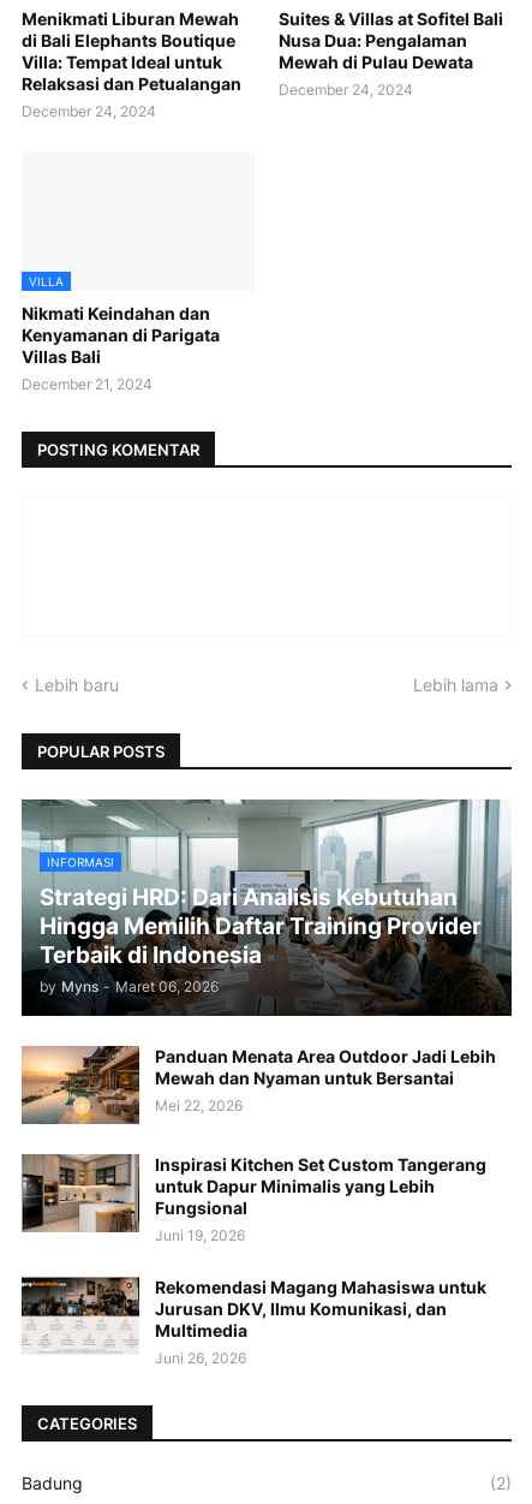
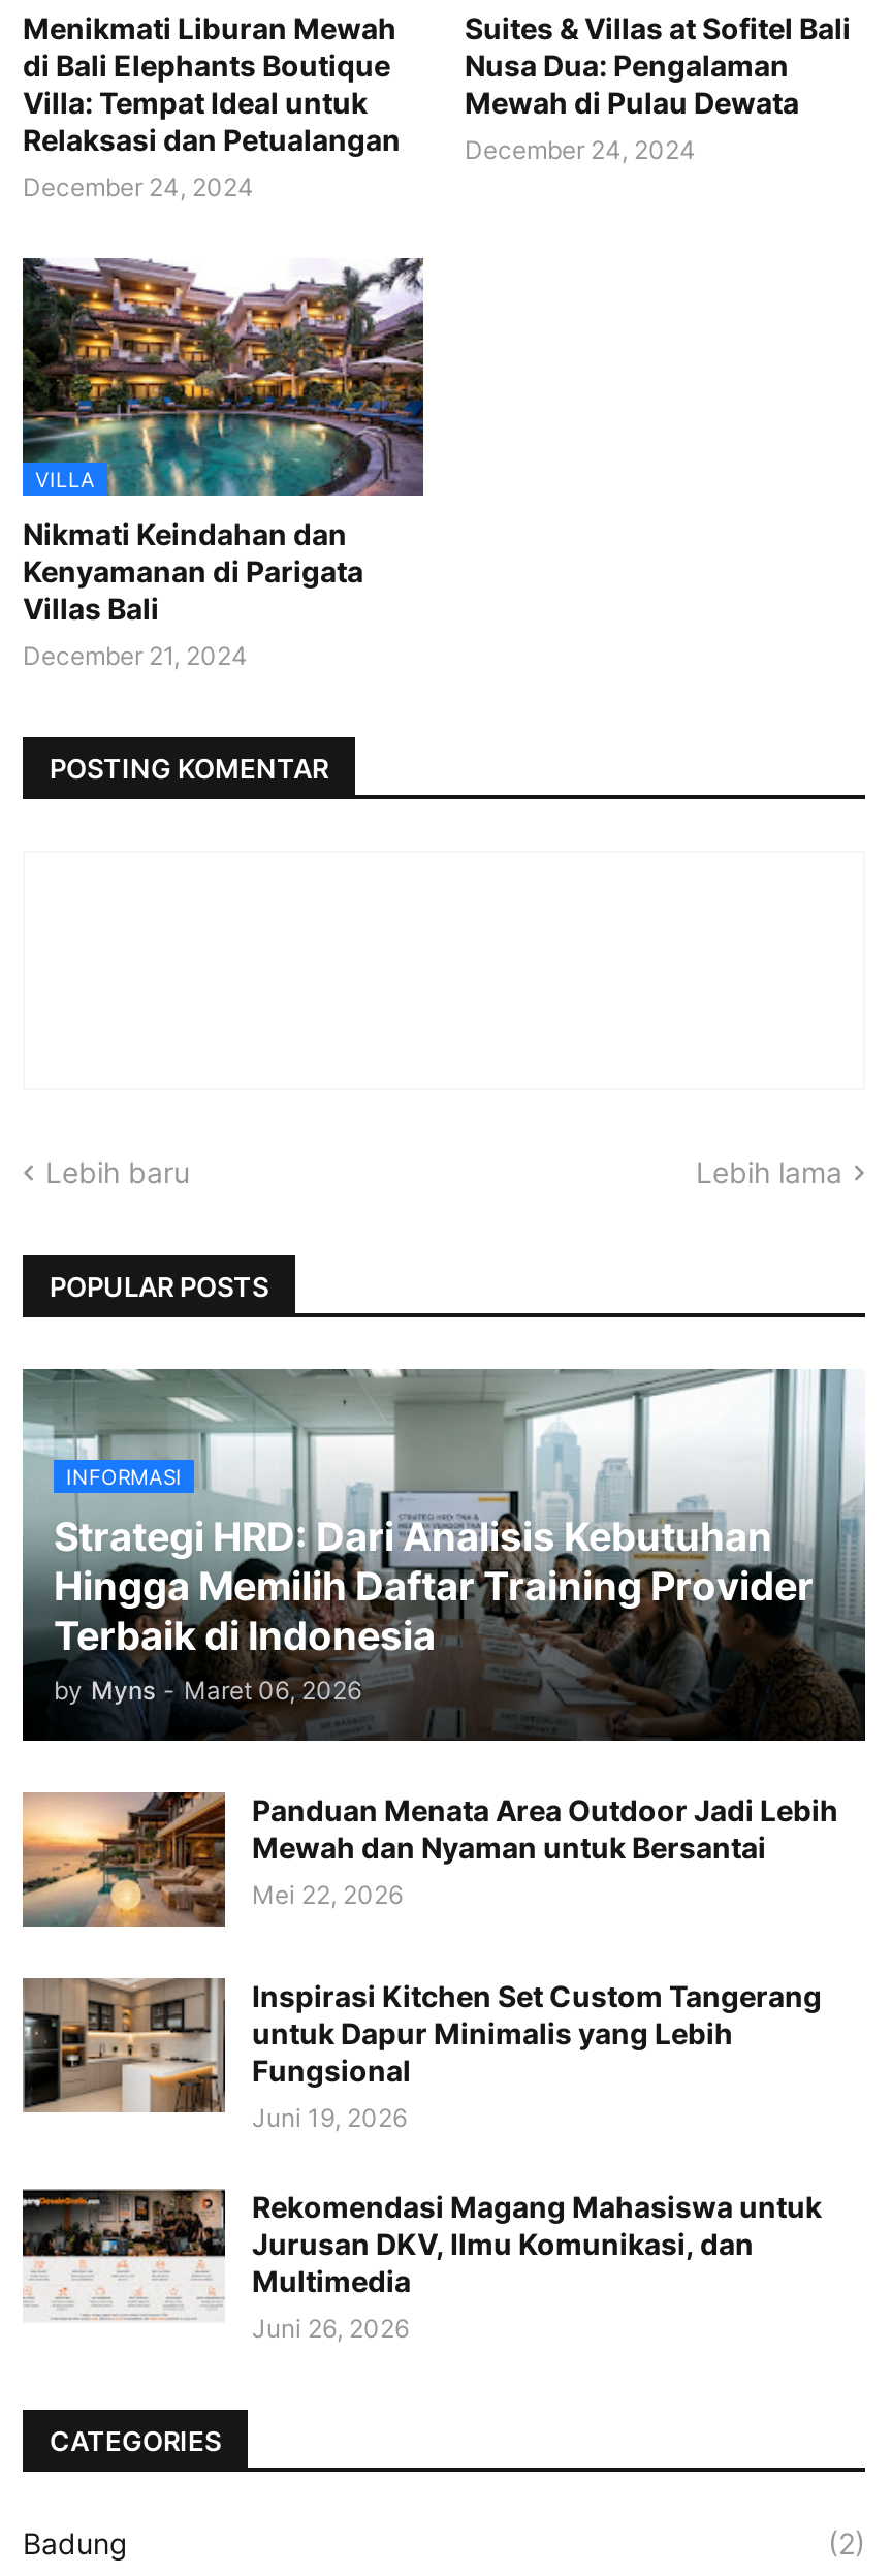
+ [image]
